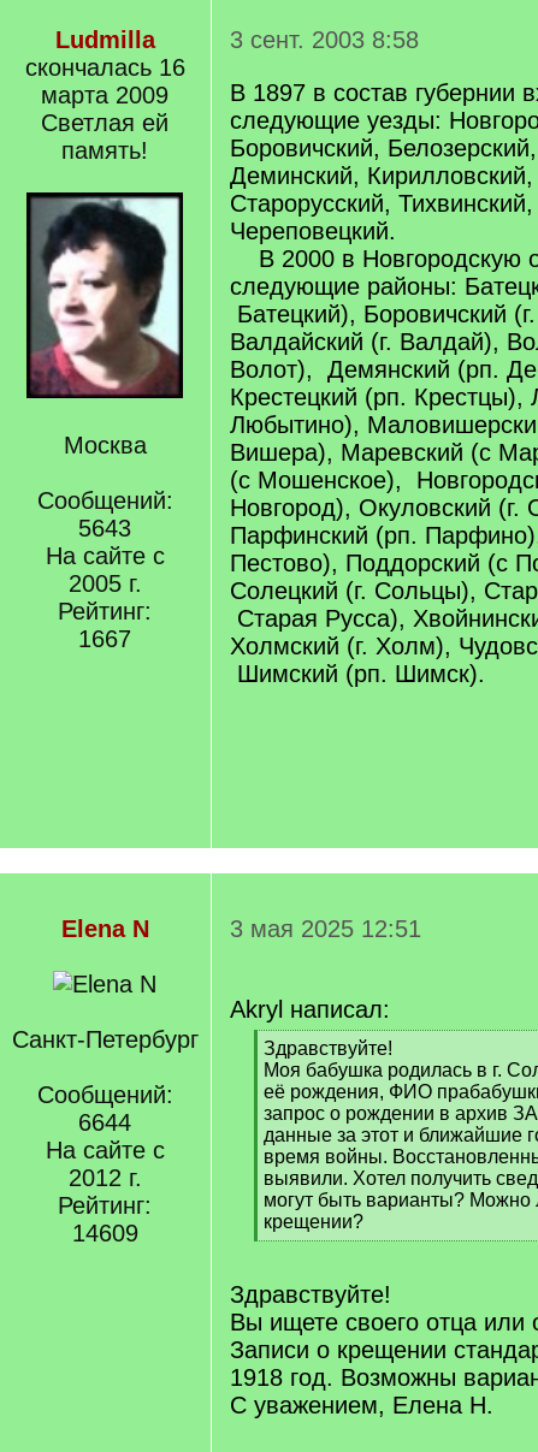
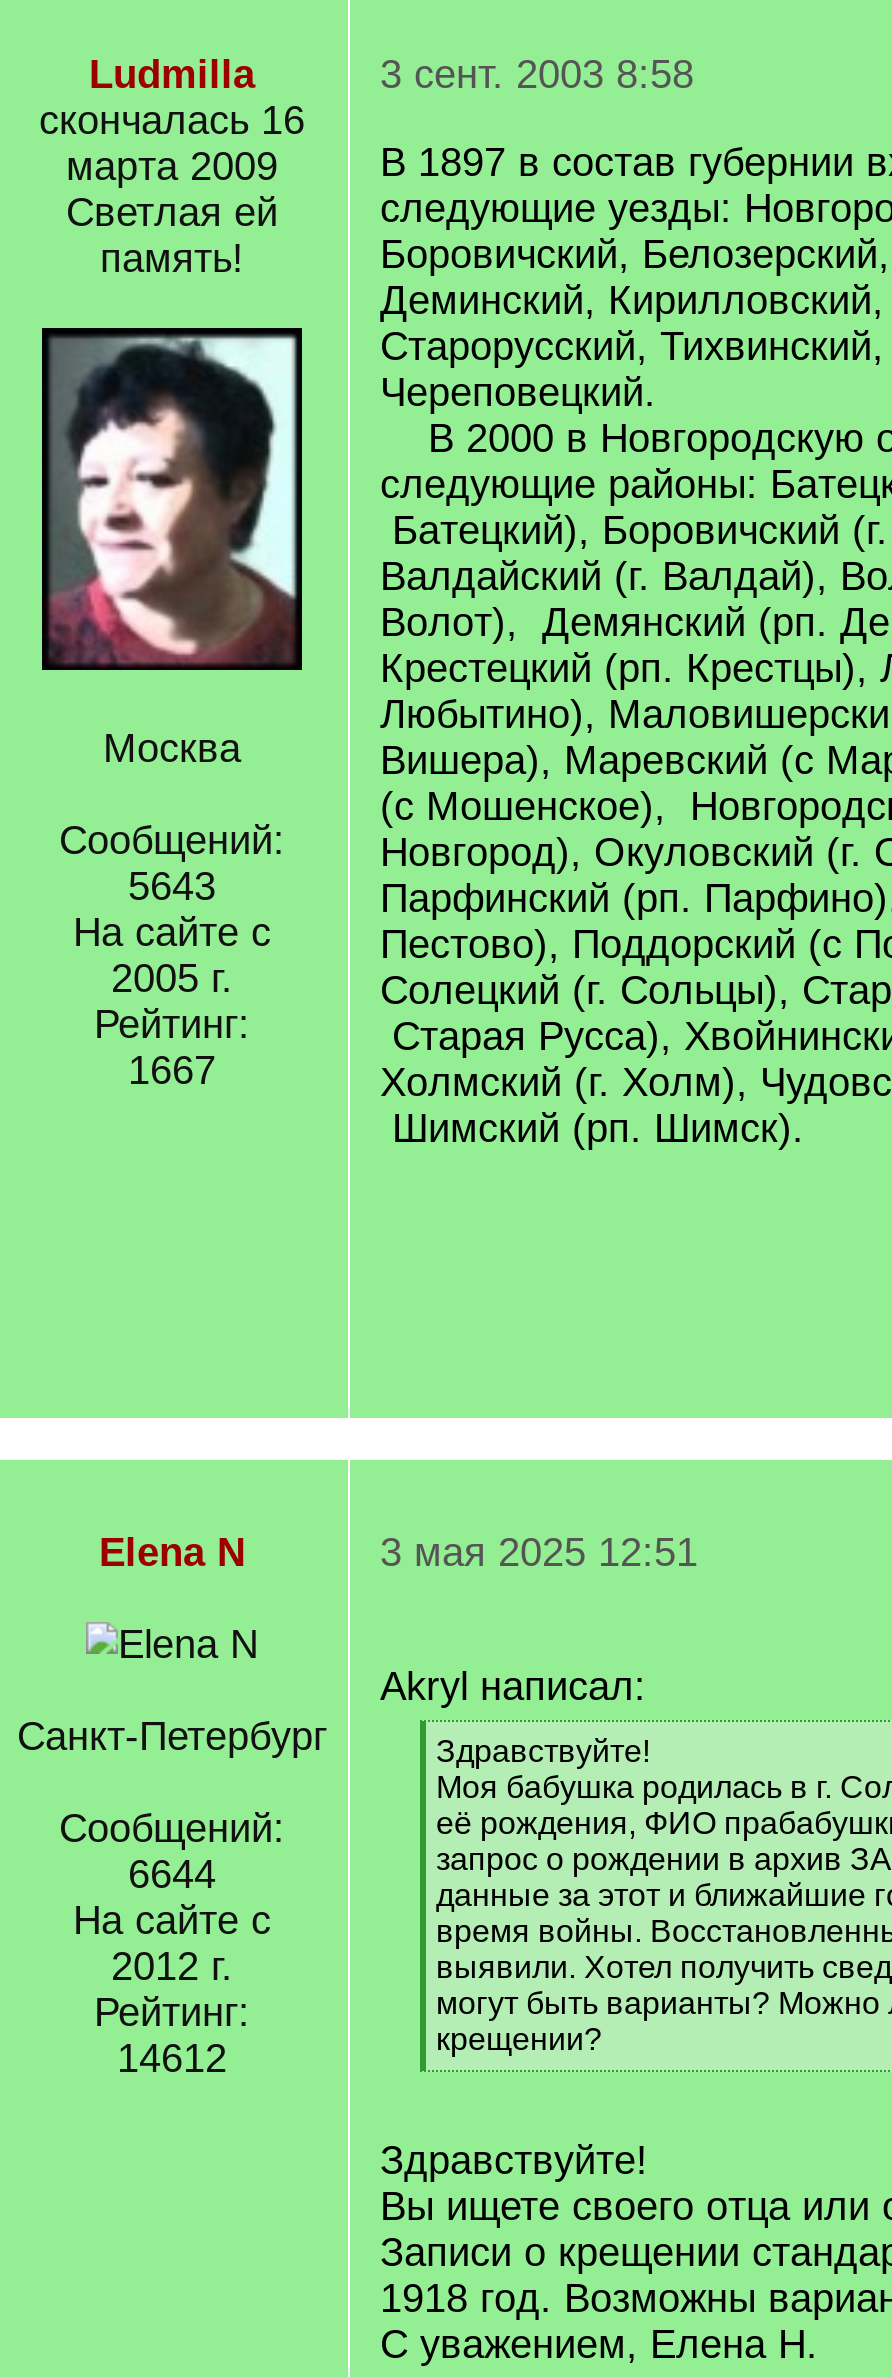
- 14609
+ 14612
